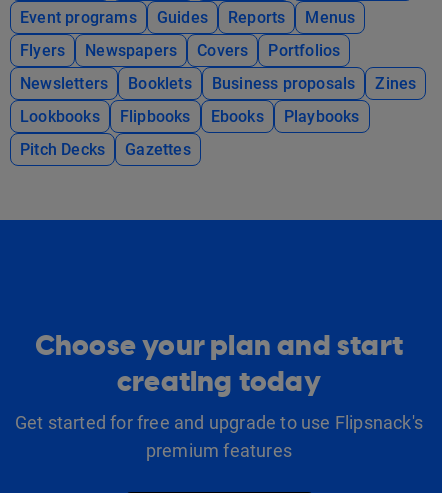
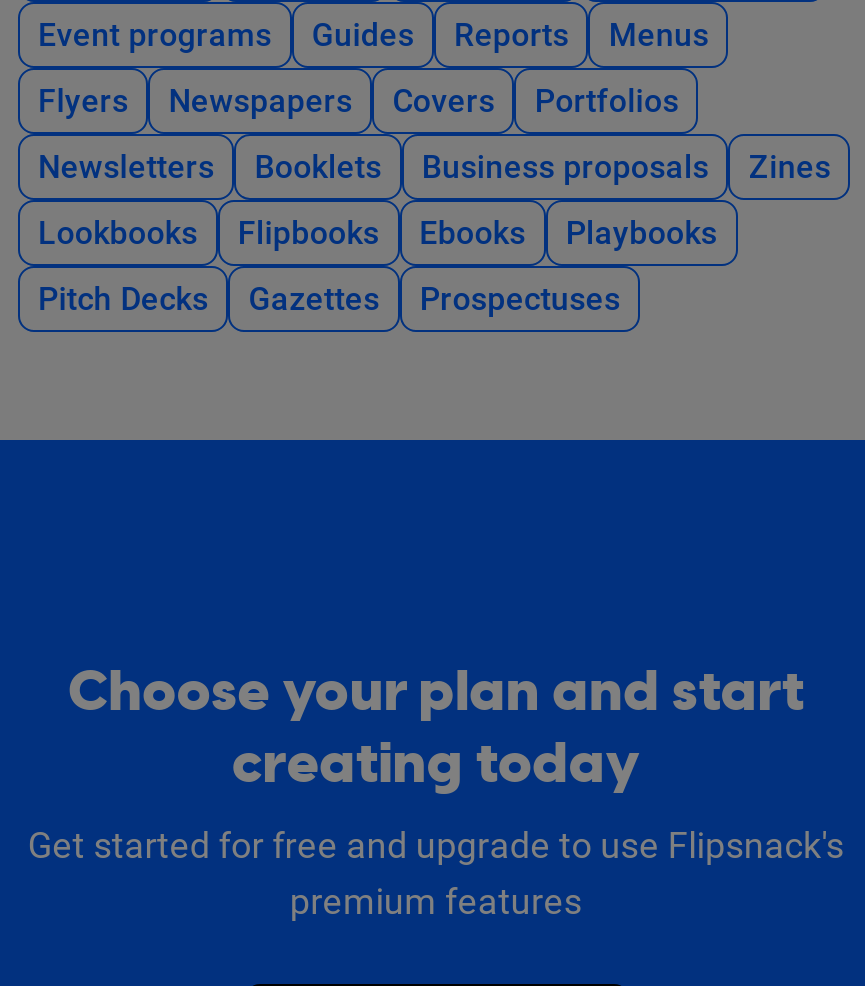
+ Prospectuses
